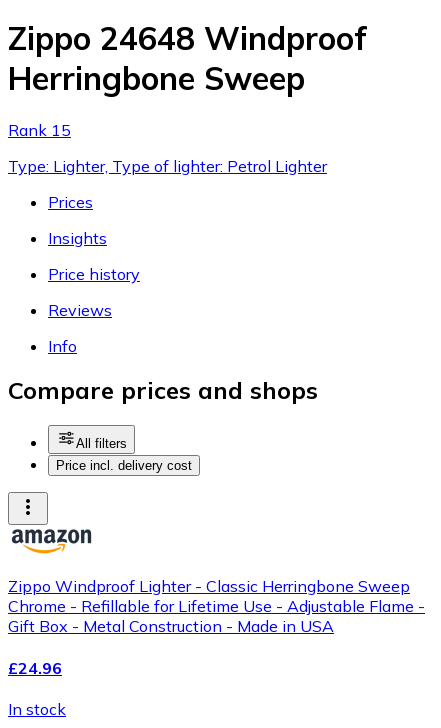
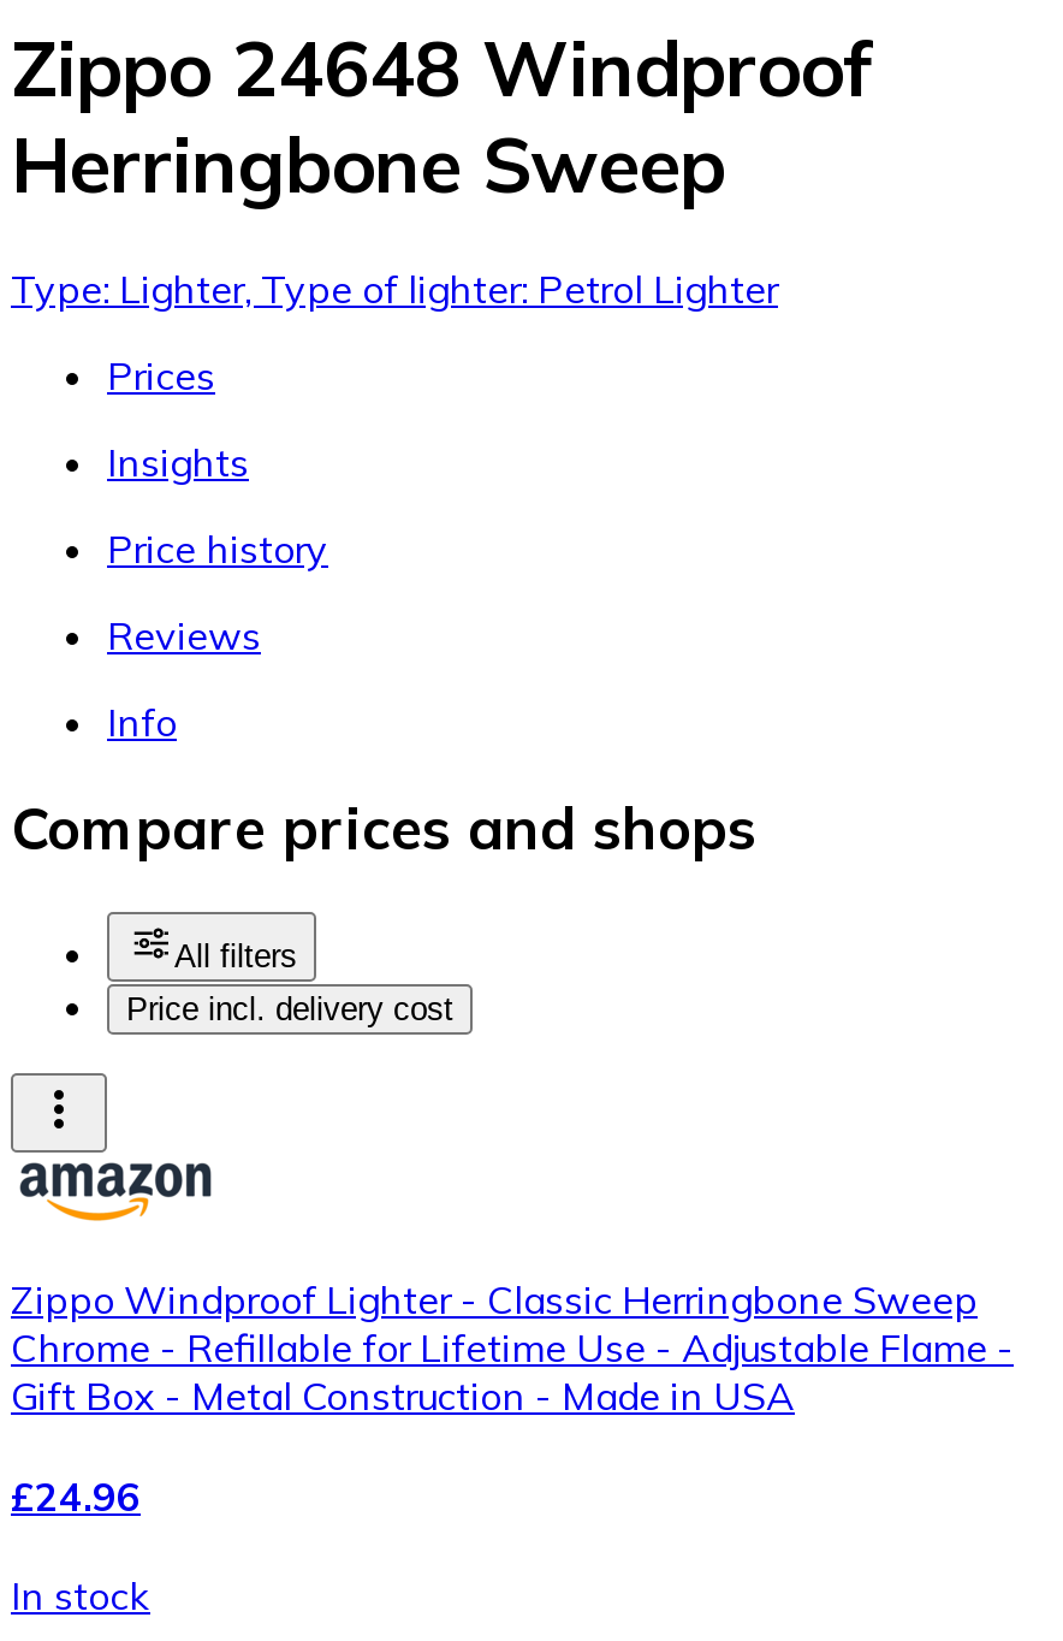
- Rank 15
